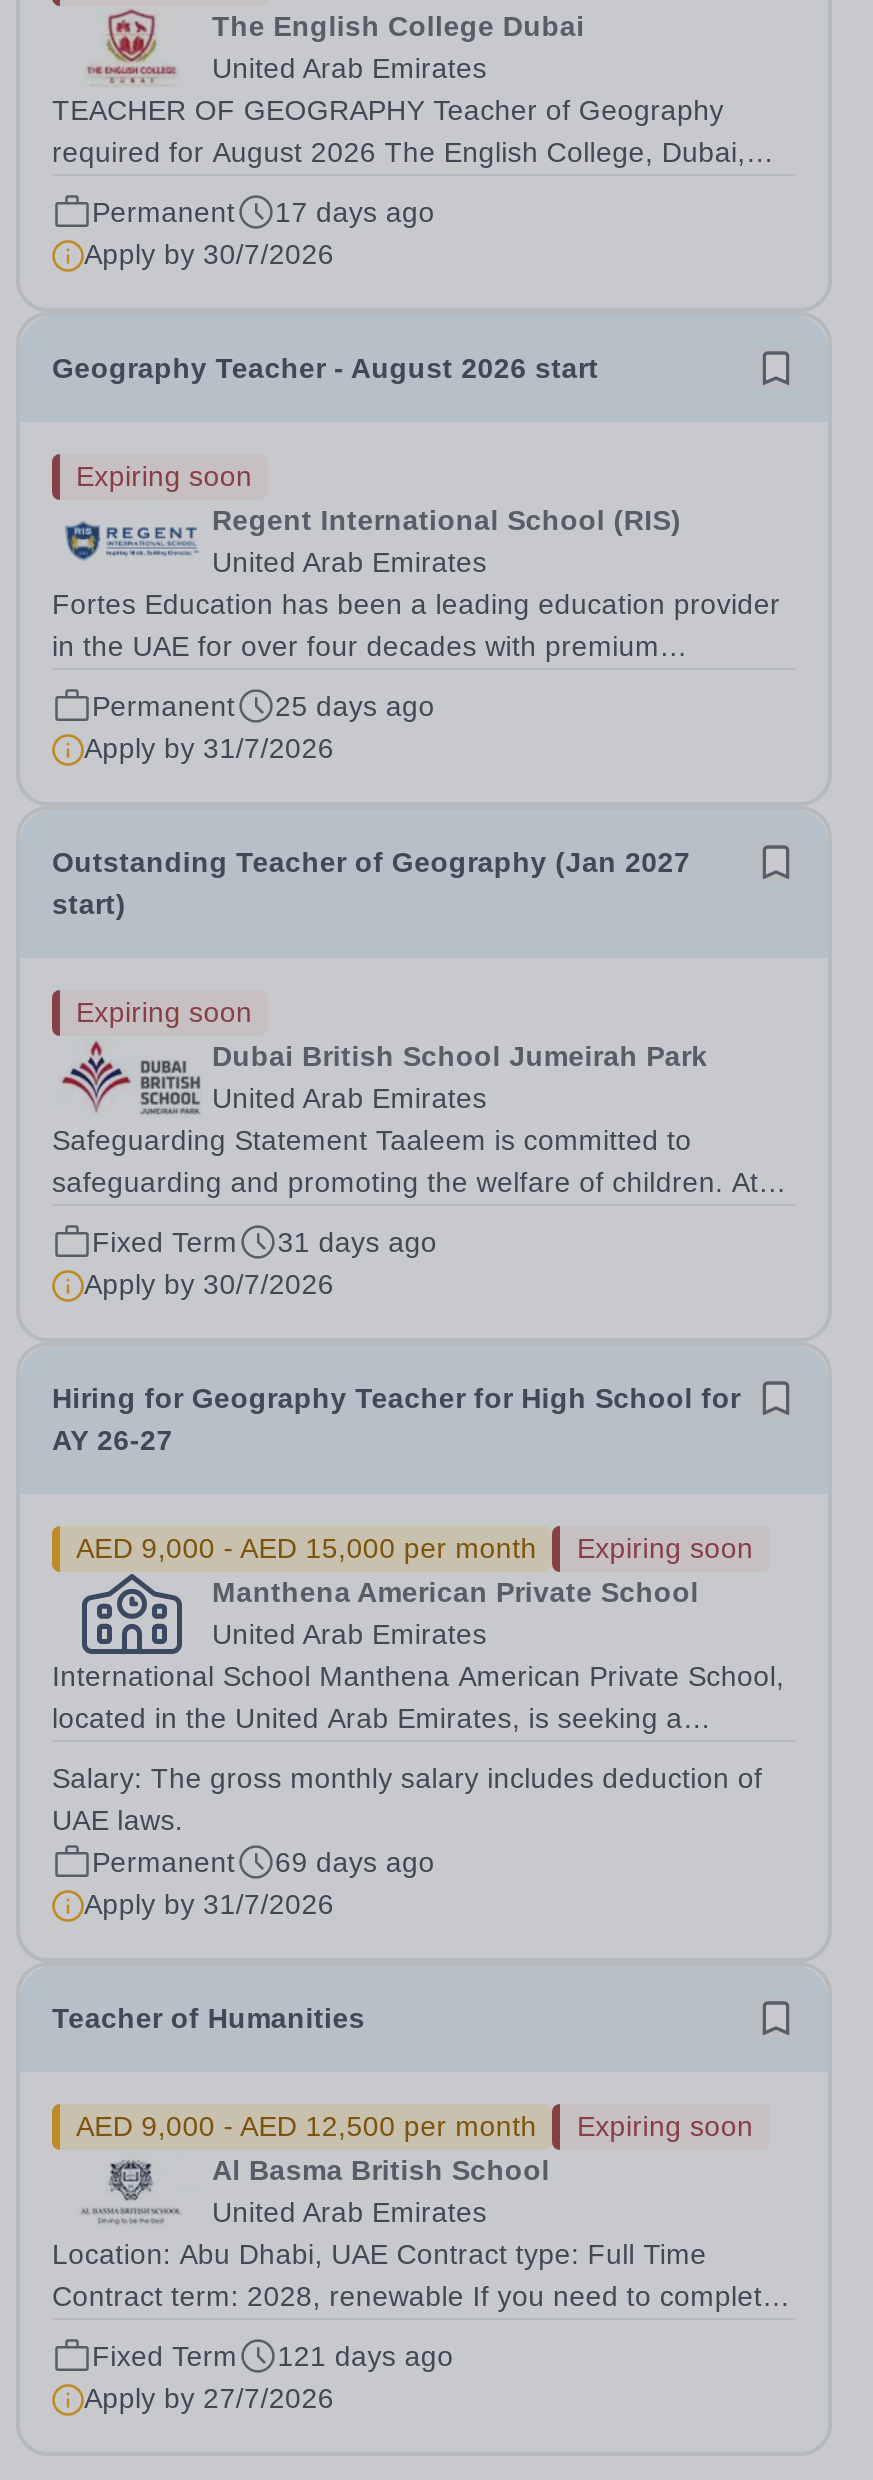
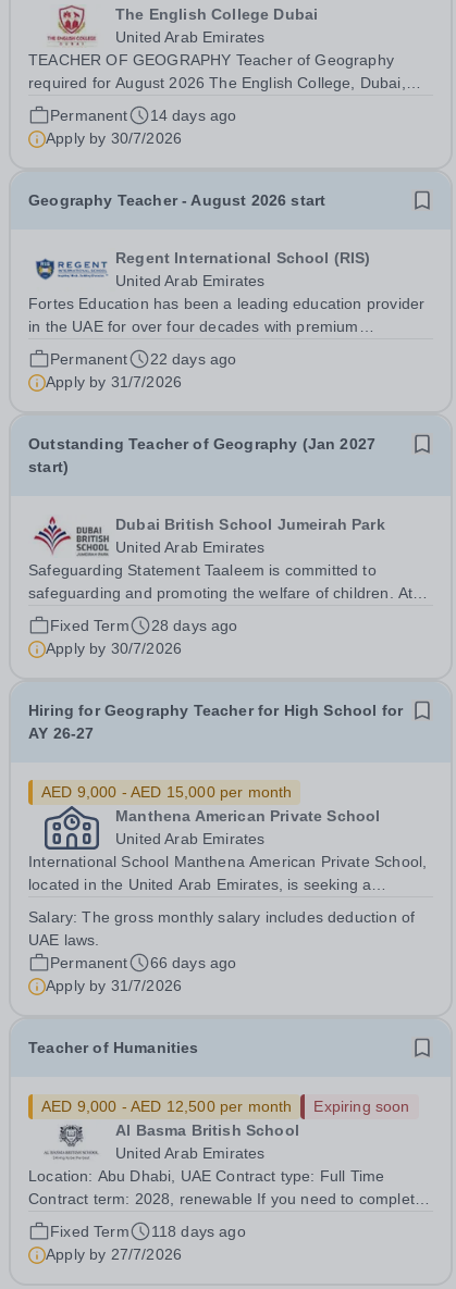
- Permanent 17 days ago
+ Permanent 14 days ago

- Expiring soon

- Permanent 25 days ago
+ Permanent 22 days ago

- Expiring soon

- Fixed Term 31 days ago
+ Fixed Term 28 days ago

- Expiring soon

- Permanent 69 days ago
+ Permanent 66 days ago

- Fixed Term 121 days ago
+ Fixed Term 118 days ago
